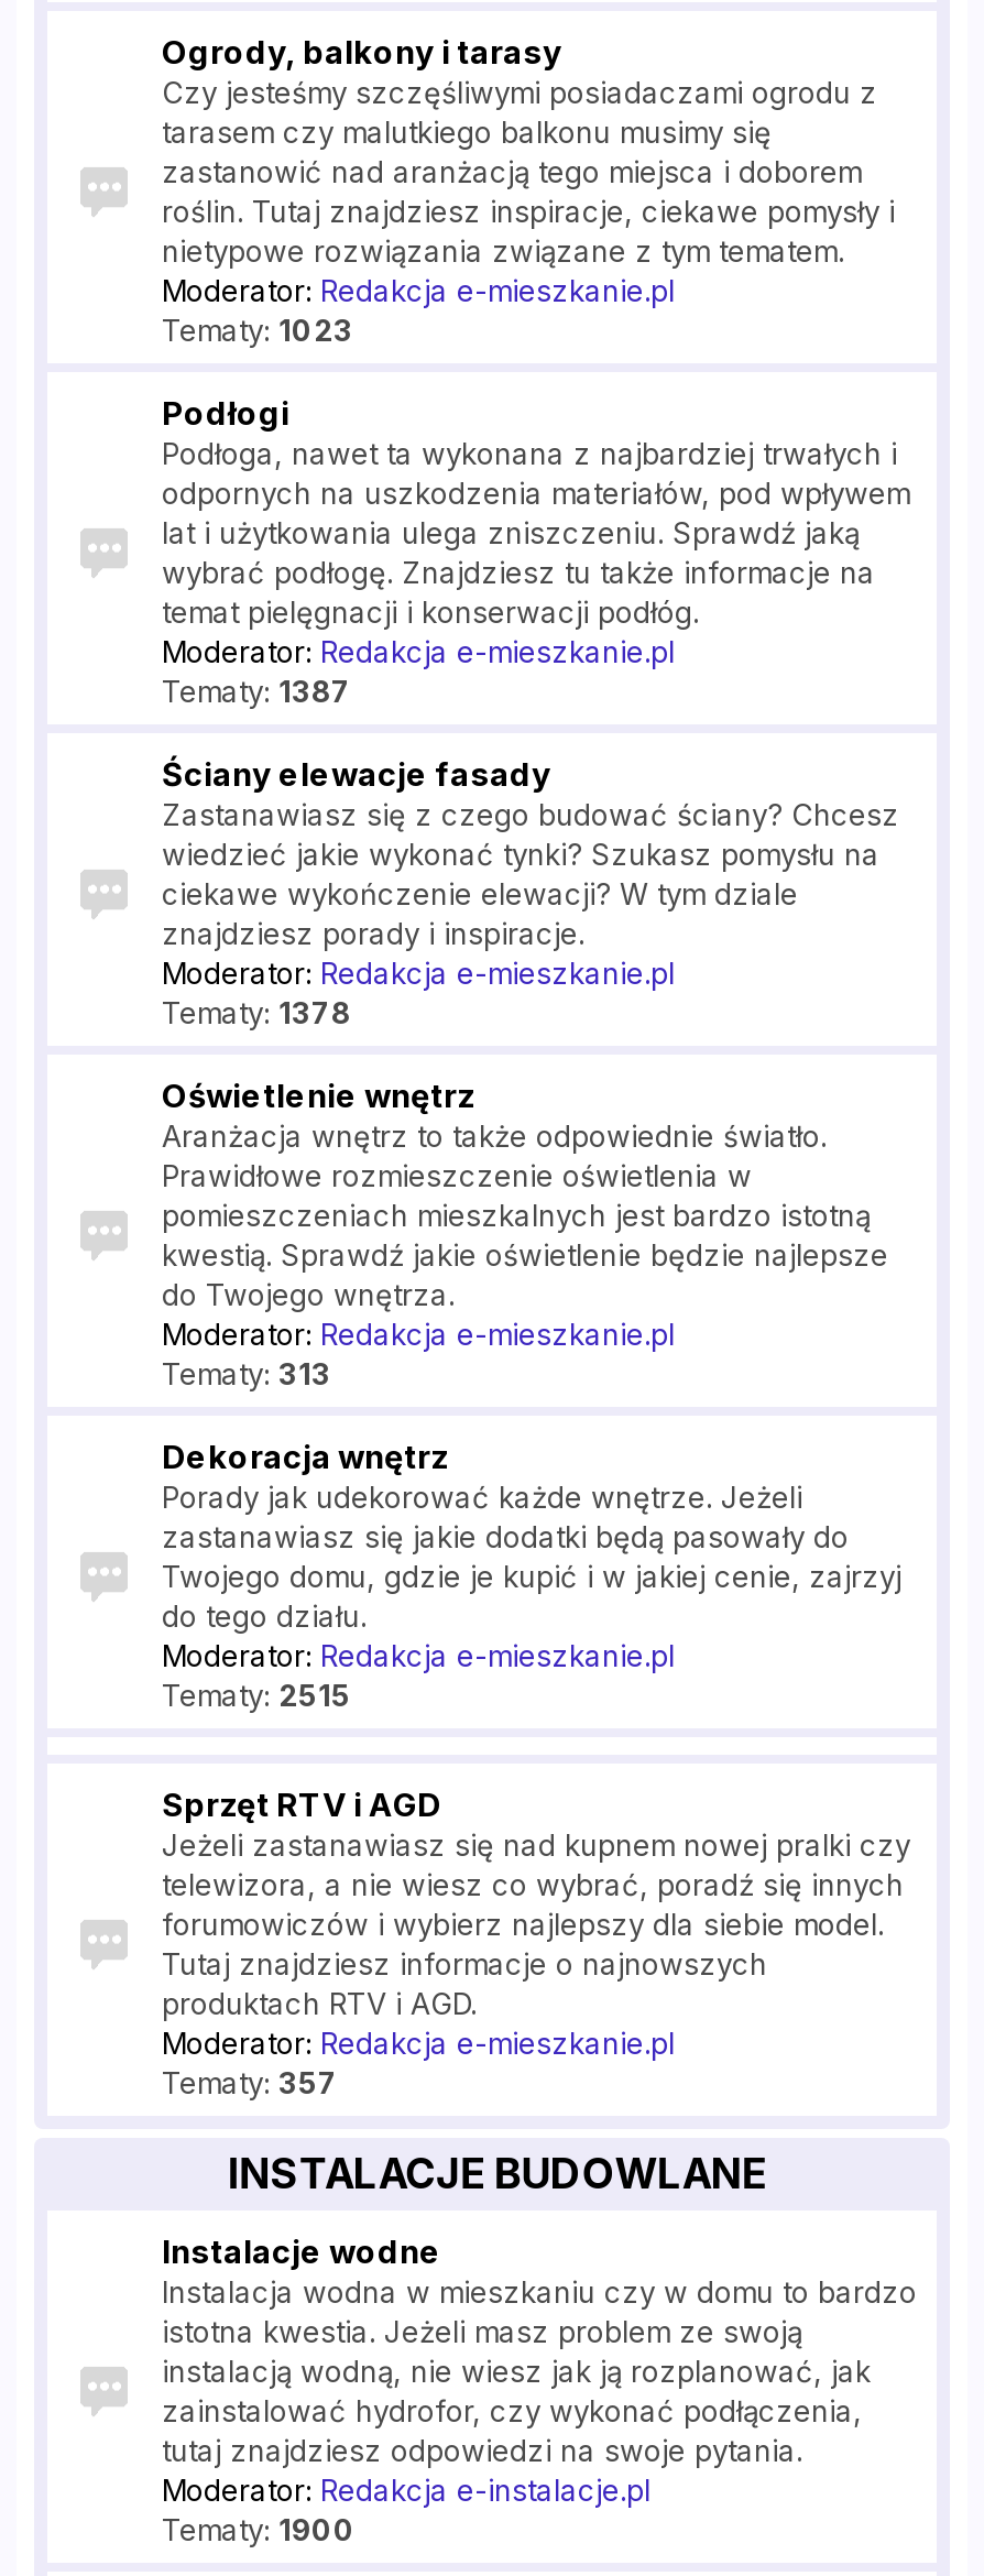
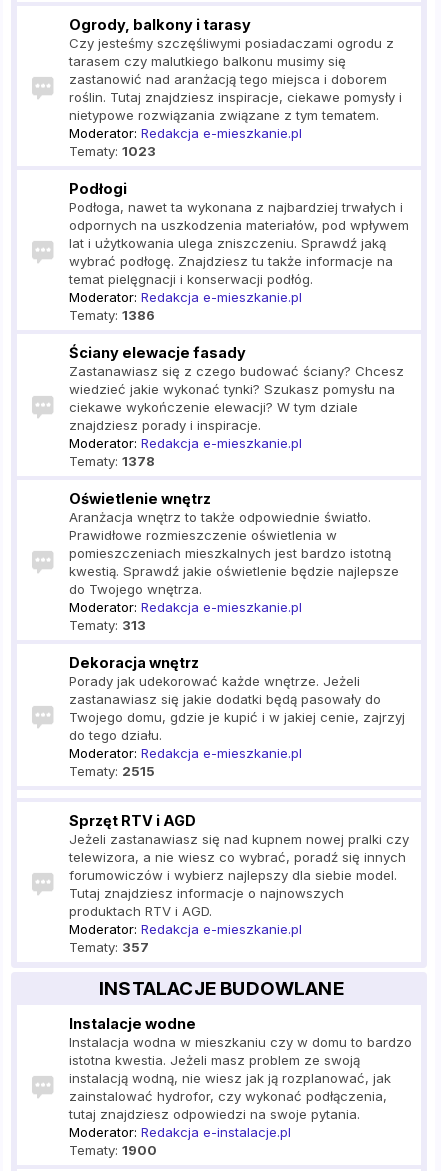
- Tematy: 1387
+ Tematy: 1386
